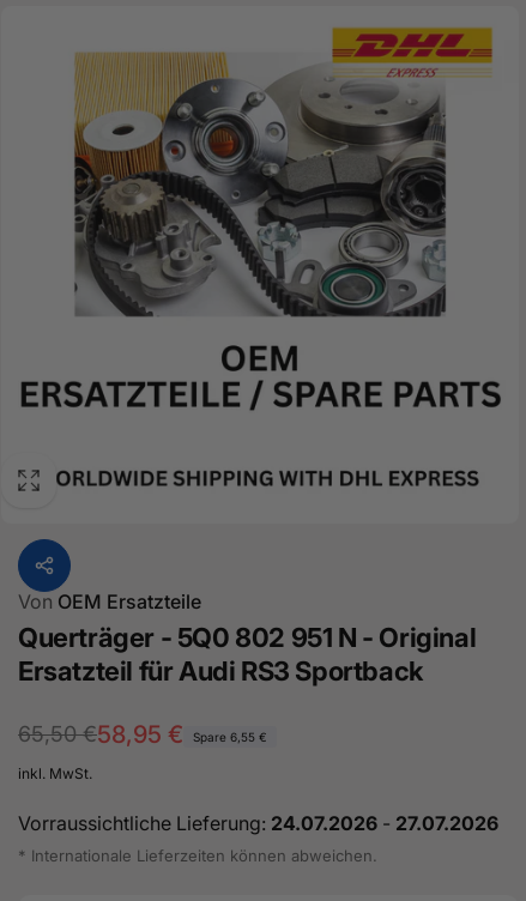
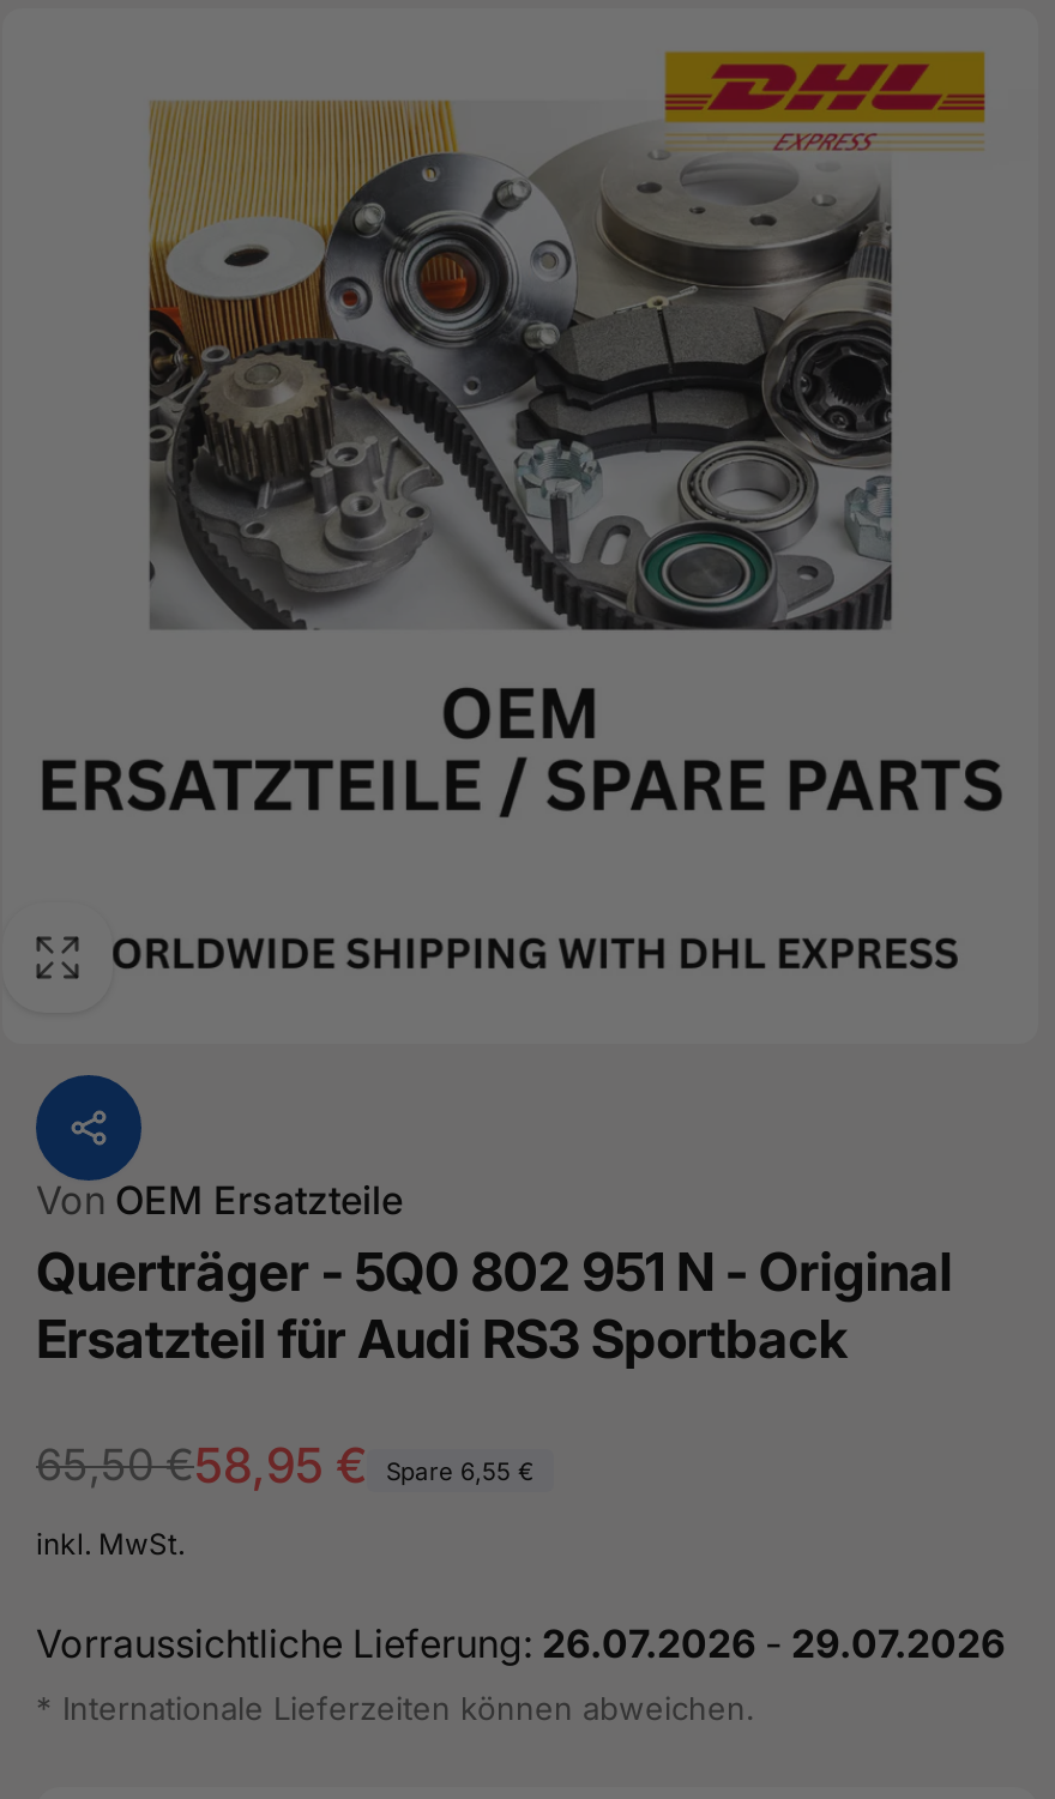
- Vorraussichtliche Lieferung: 24.07.2026 - 27.07.2026
+ Vorraussichtliche Lieferung: 26.07.2026 - 29.07.2026
